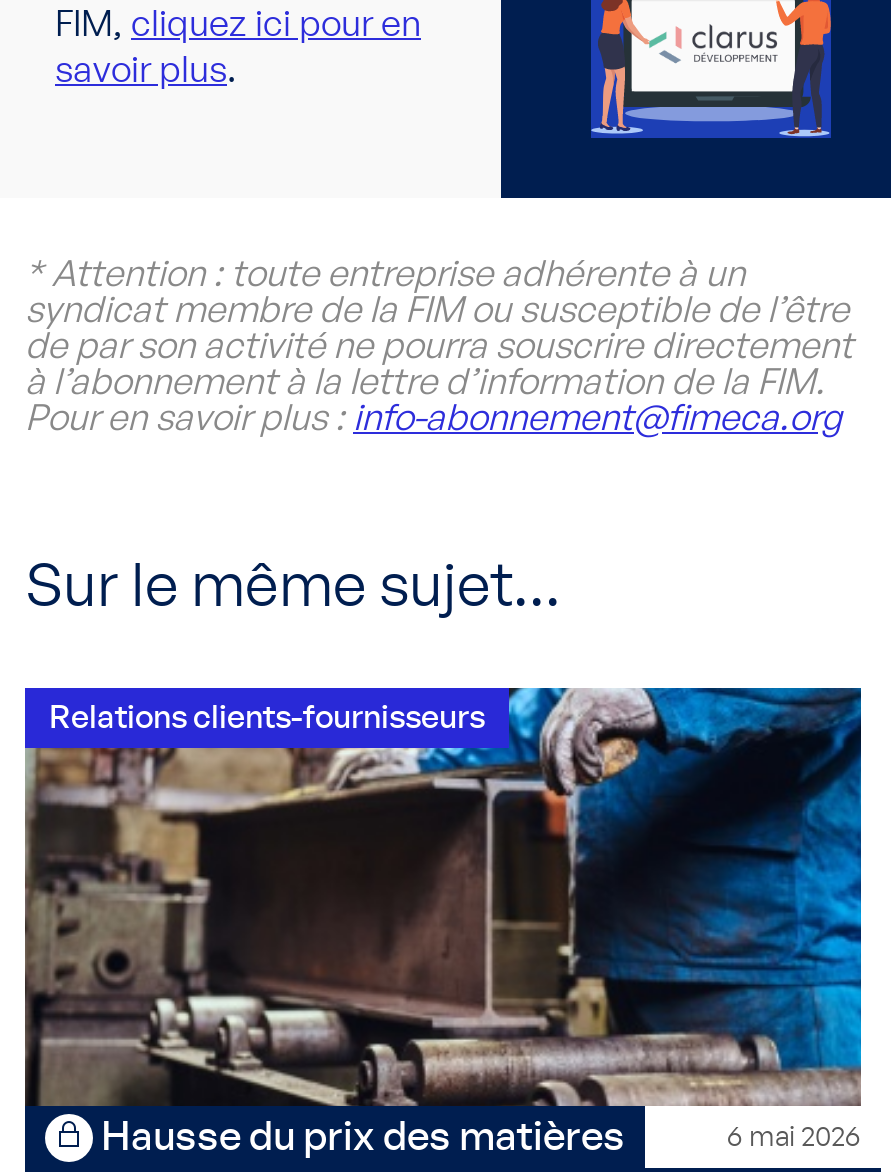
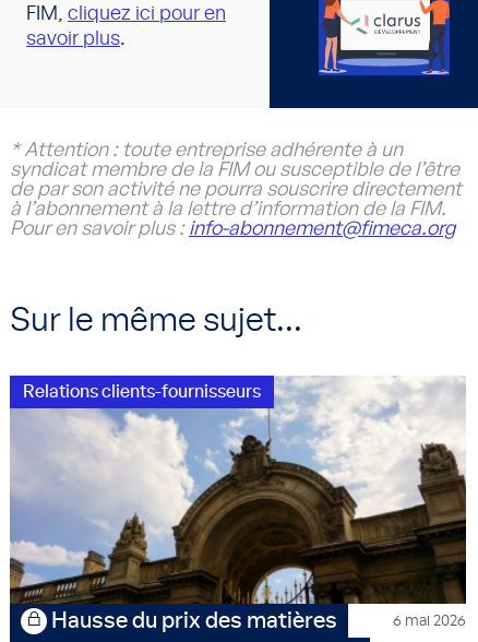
- [image]
+ [image]
